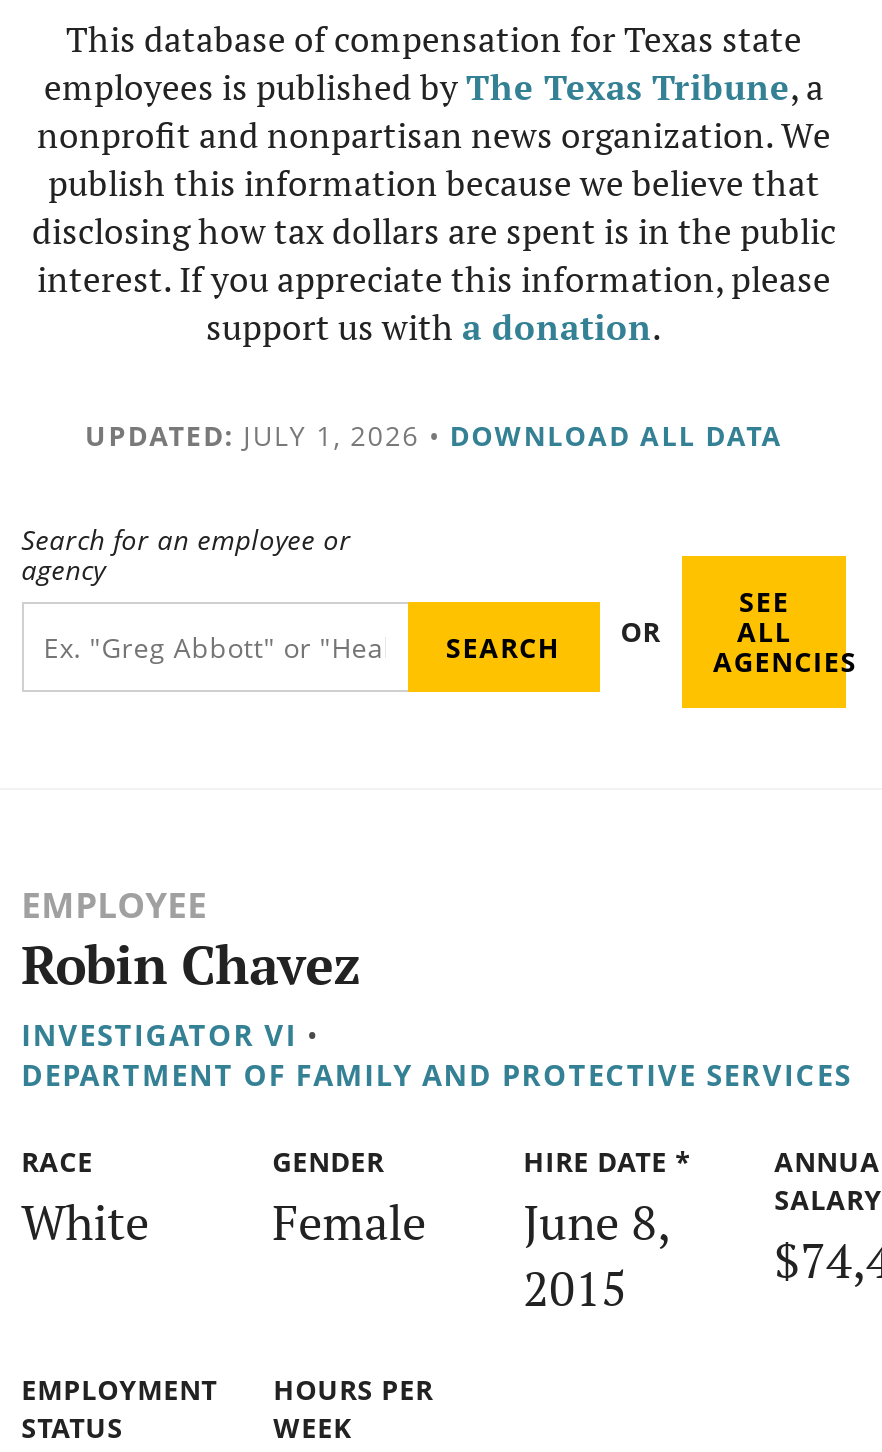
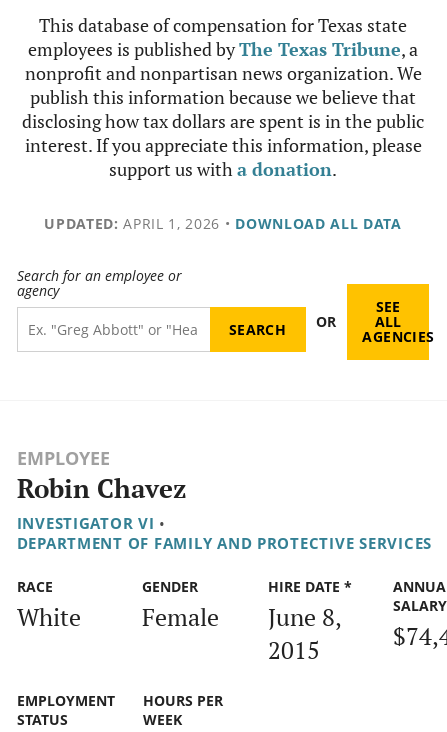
- UPDATED: JULY 1, 2026 • DOWNLOAD ALL DATA
+ UPDATED: APRIL 1, 2026 • DOWNLOAD ALL DATA
